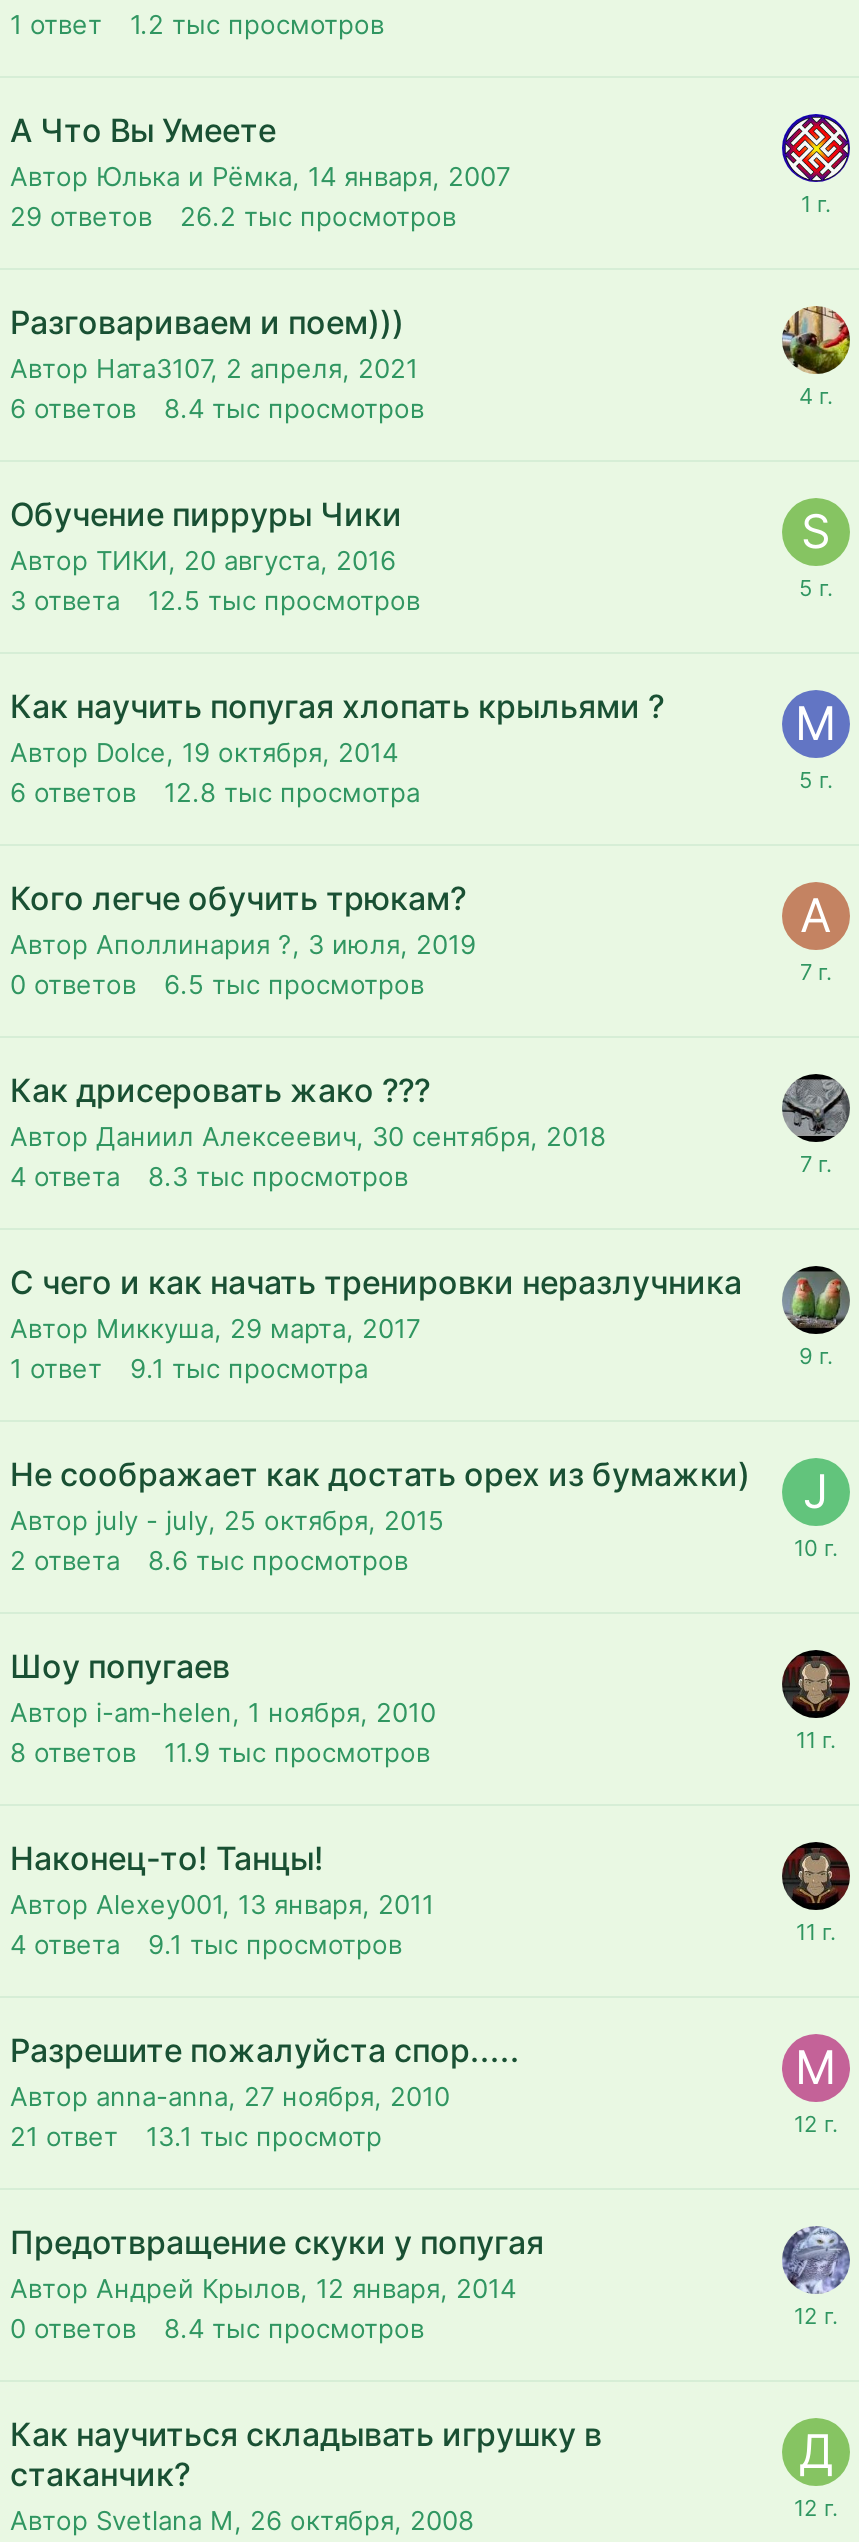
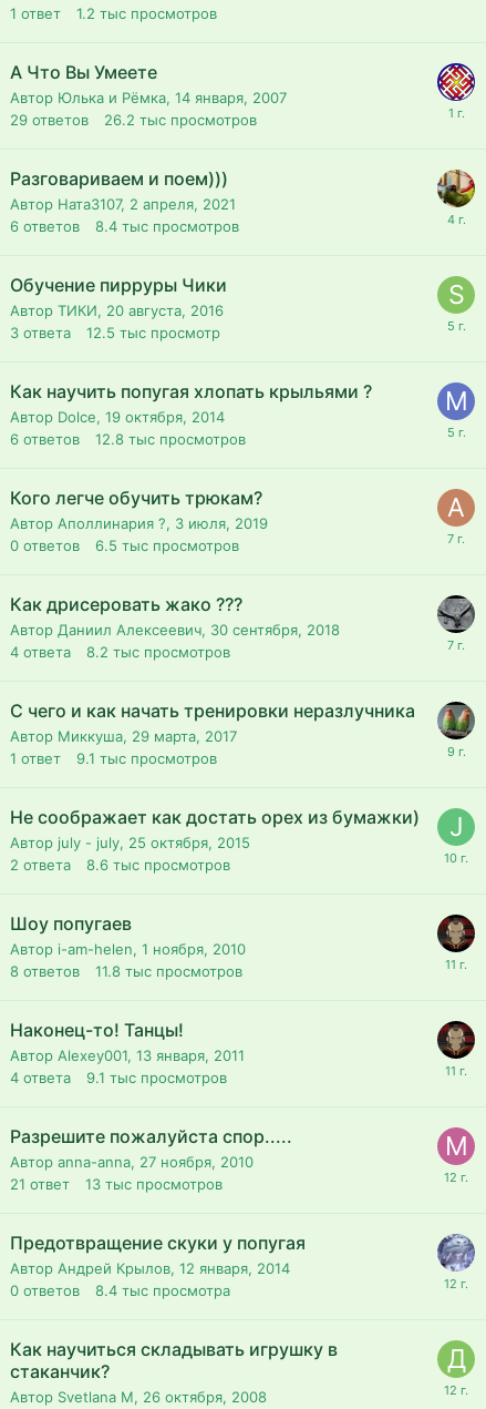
- 12.5 тыс просмотров
+ 12.5 тыс просмотр

- 12.8 тыс просмотра
+ 12.8 тыс просмотров

- 8.3 тыс просмотров
+ 8.2 тыс просмотров

- 9.1 тыс просмотра
+ 9.1 тыс просмотров

- 11.9 тыс просмотров
+ 11.8 тыс просмотров

- 13.1 тыс просмотр
+ 13 тыс просмотров

- 8.4 тыс просмотров
+ 8.4 тыс просмотра
